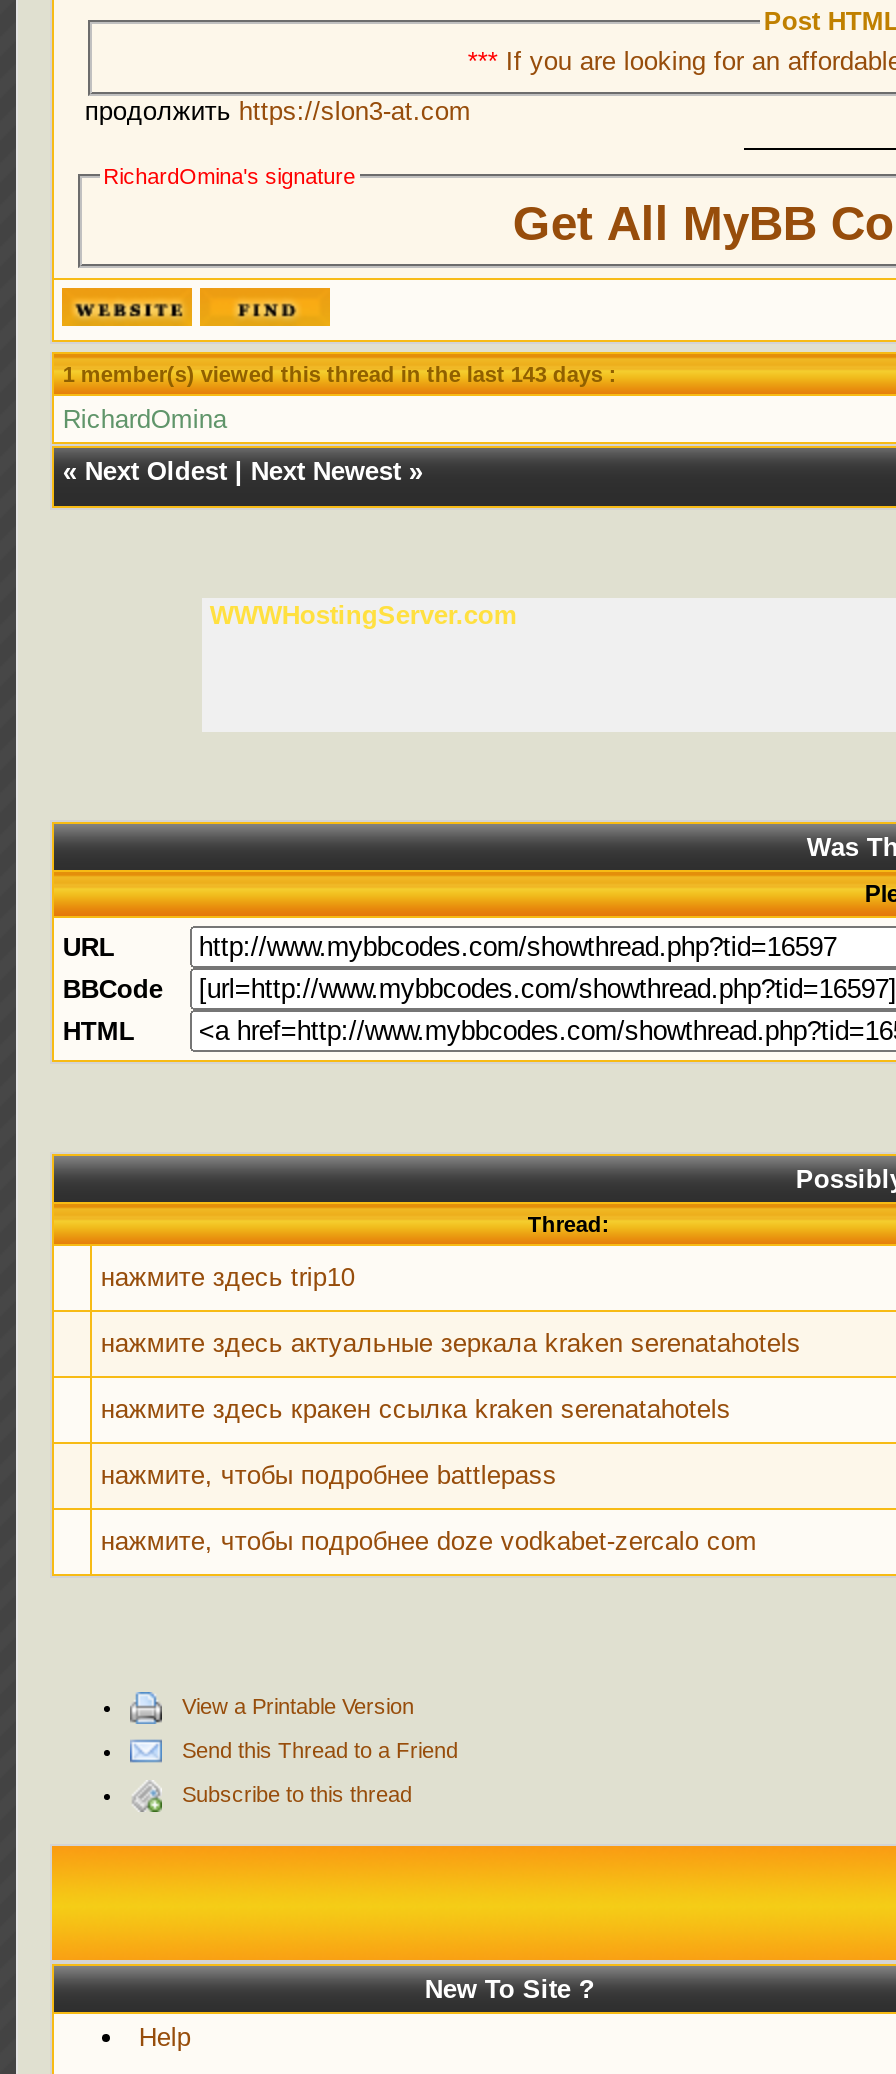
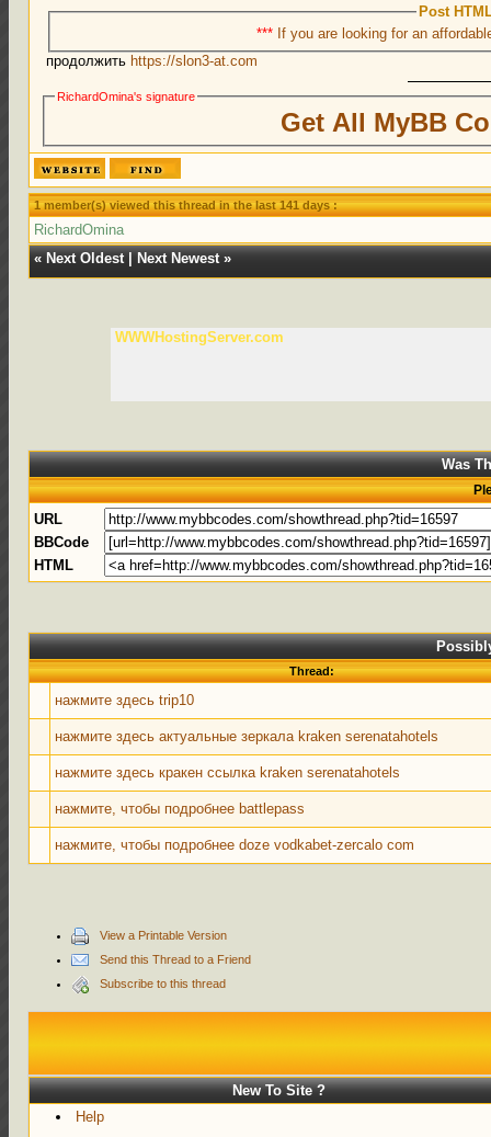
- 1 member(s) viewed this thread in the last 143 days :
+ 1 member(s) viewed this thread in the last 141 days :
